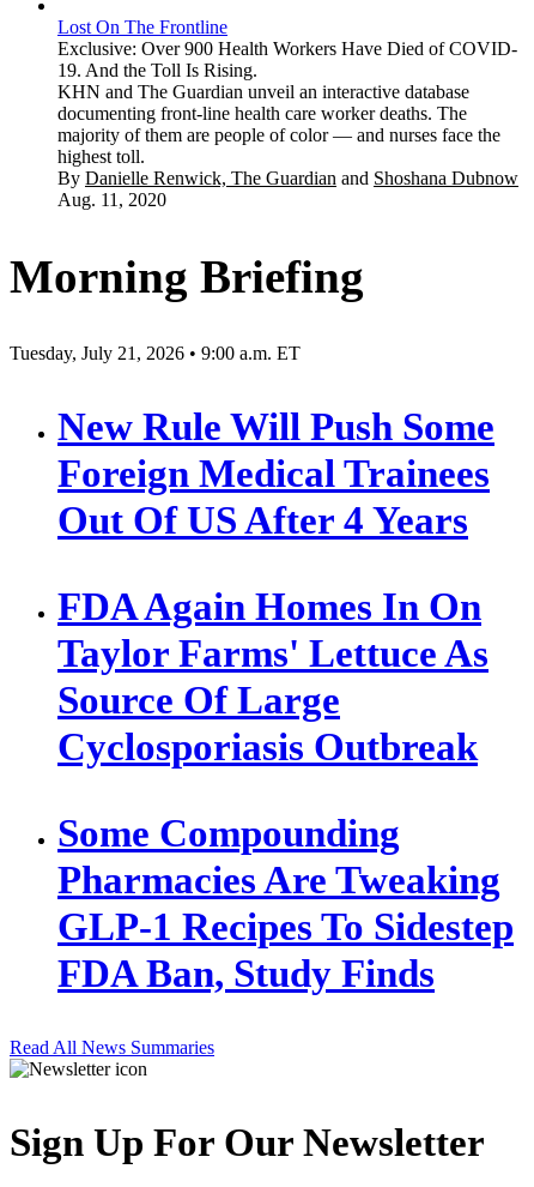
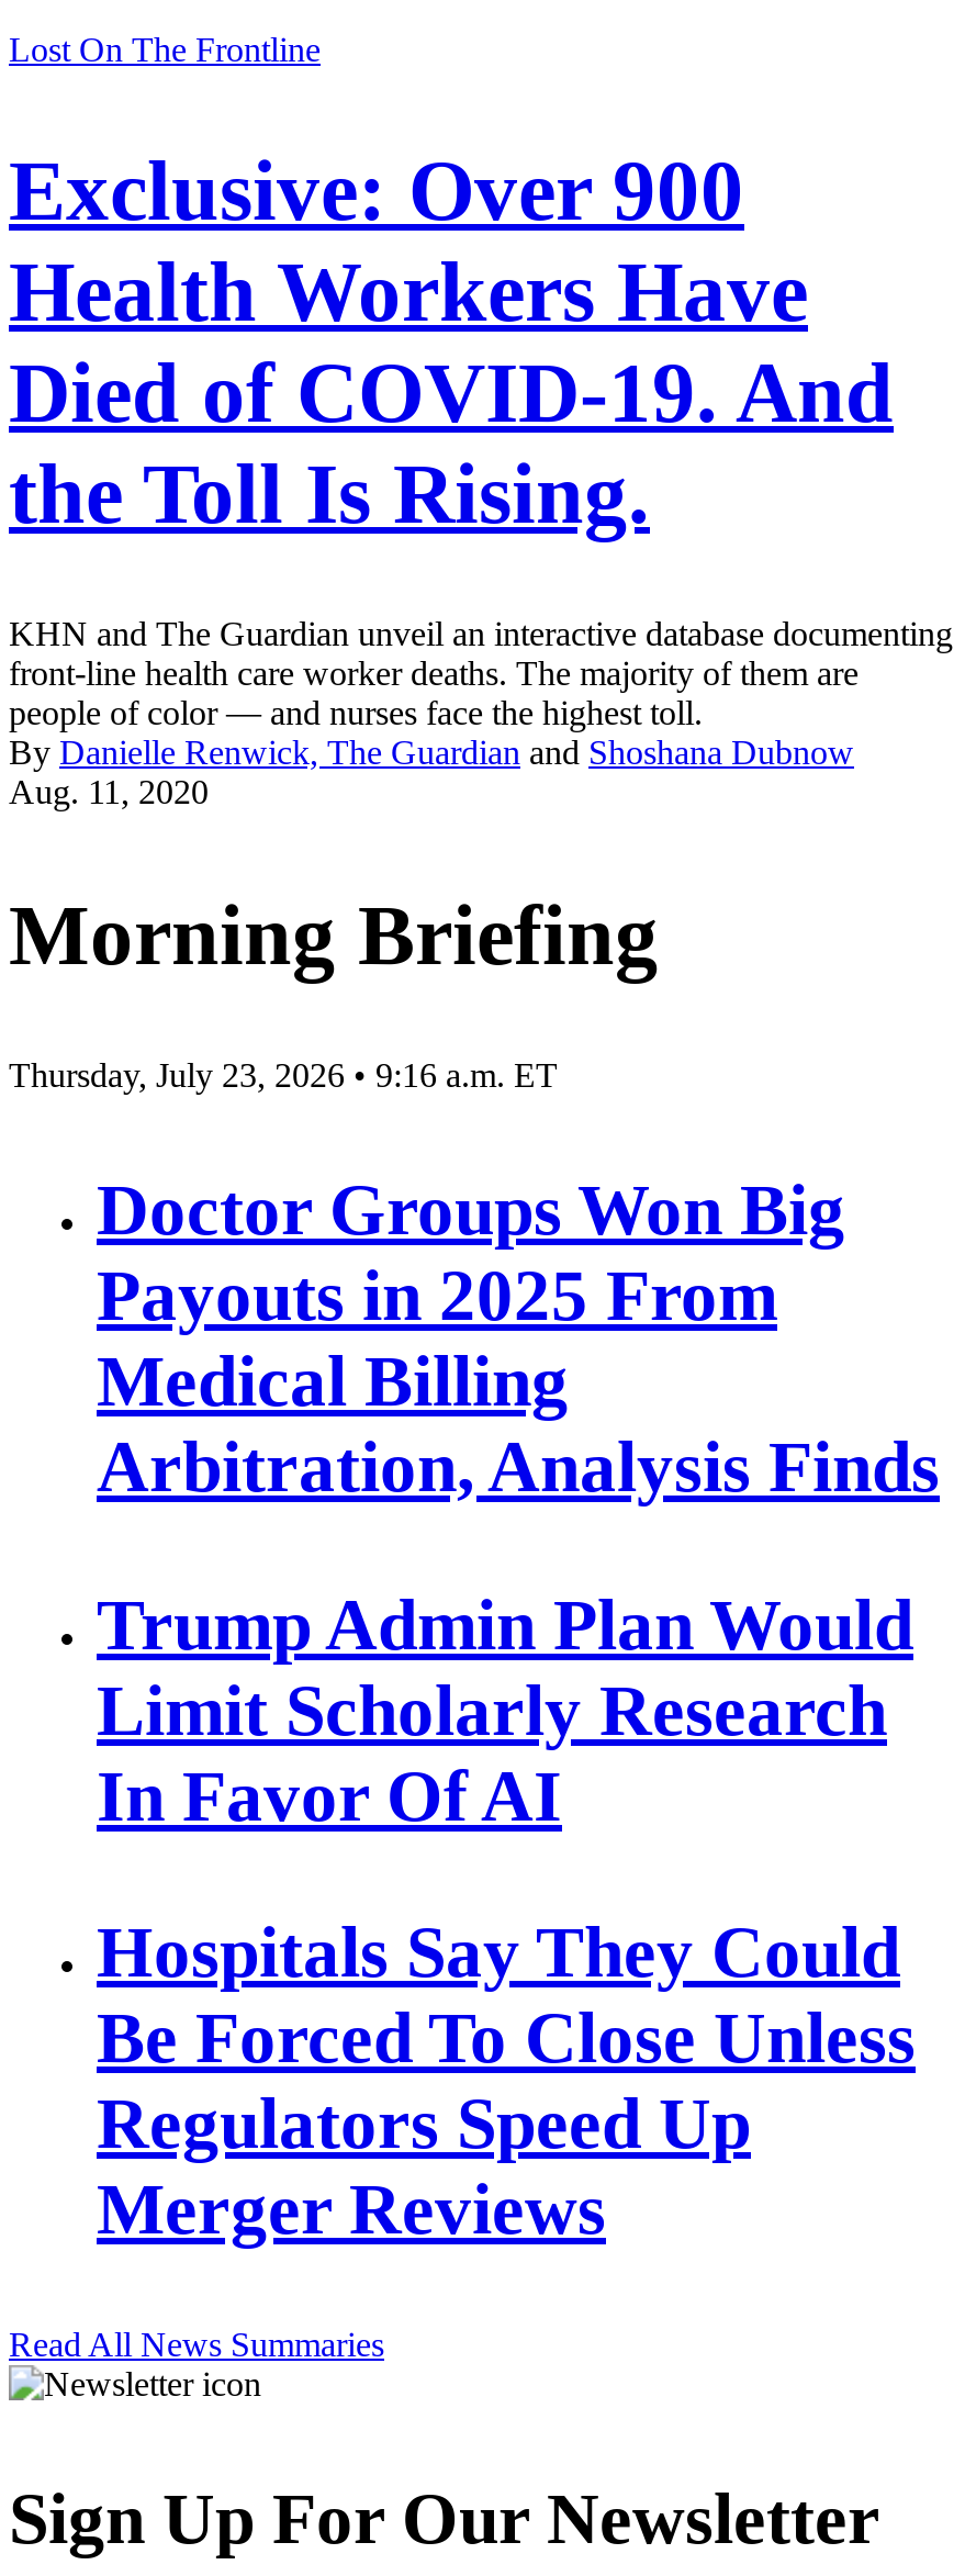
- Tuesday, July 21, 2026 • 9:00 a.m. ET
+ Thursday, July 23, 2026 • 9:16 a.m. ET

- New Rule Will Push Some
- Foreign Medical Trainees
- Out Of US After 4 Years
+ Doctor Groups Won Big
+ Payouts in 2025 From
+ Medical Billing
+ Arbitration, Analysis Finds

- FDA Again Homes In On
- Taylor Farms' Lettuce As
- Source Of Large
- Cyclosporiasis Outbreak
+ Trump Admin Plan Would
+ Limit Scholarly Research
+ In Favor Of AI

- Some Compounding
- Pharmacies Are Tweaking
- GLP-1 Recipes To Sidestep
- FDA Ban, Study Finds
+ Hospitals Say They Could
+ Be Forced To Close Unless
+ Regulators Speed Up
+ Merger Reviews
